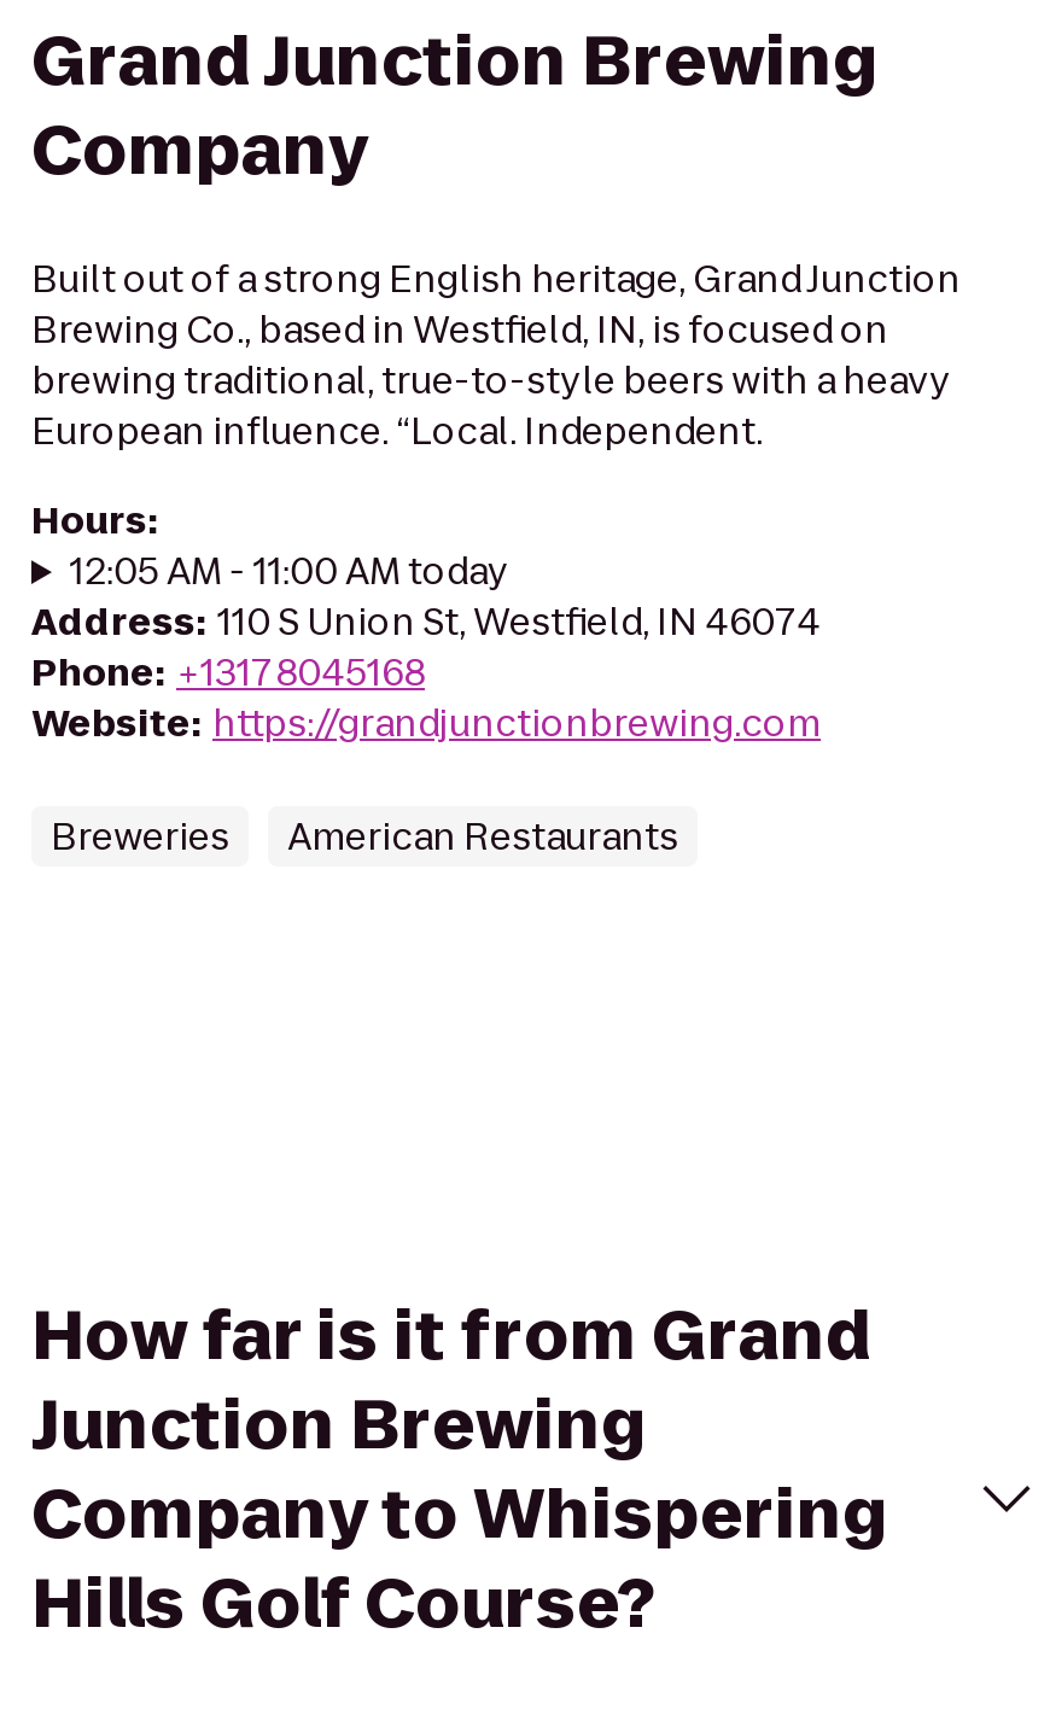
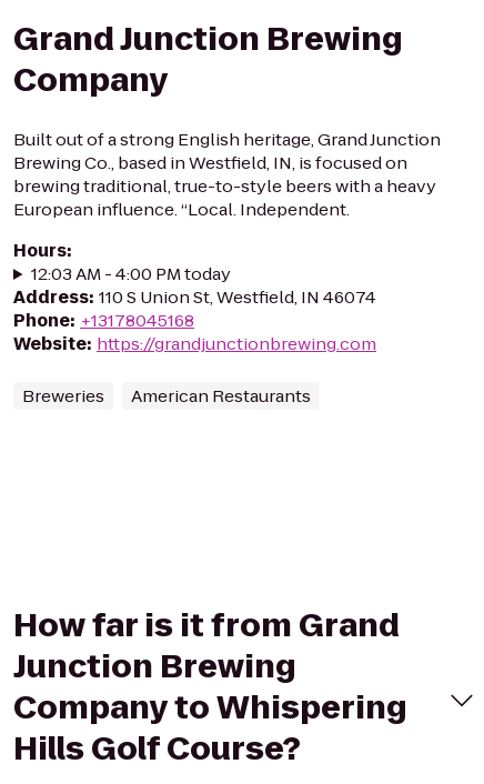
- 12:05 AM - 11:00 AM today
+ 12:03 AM - 4:00 PM today
